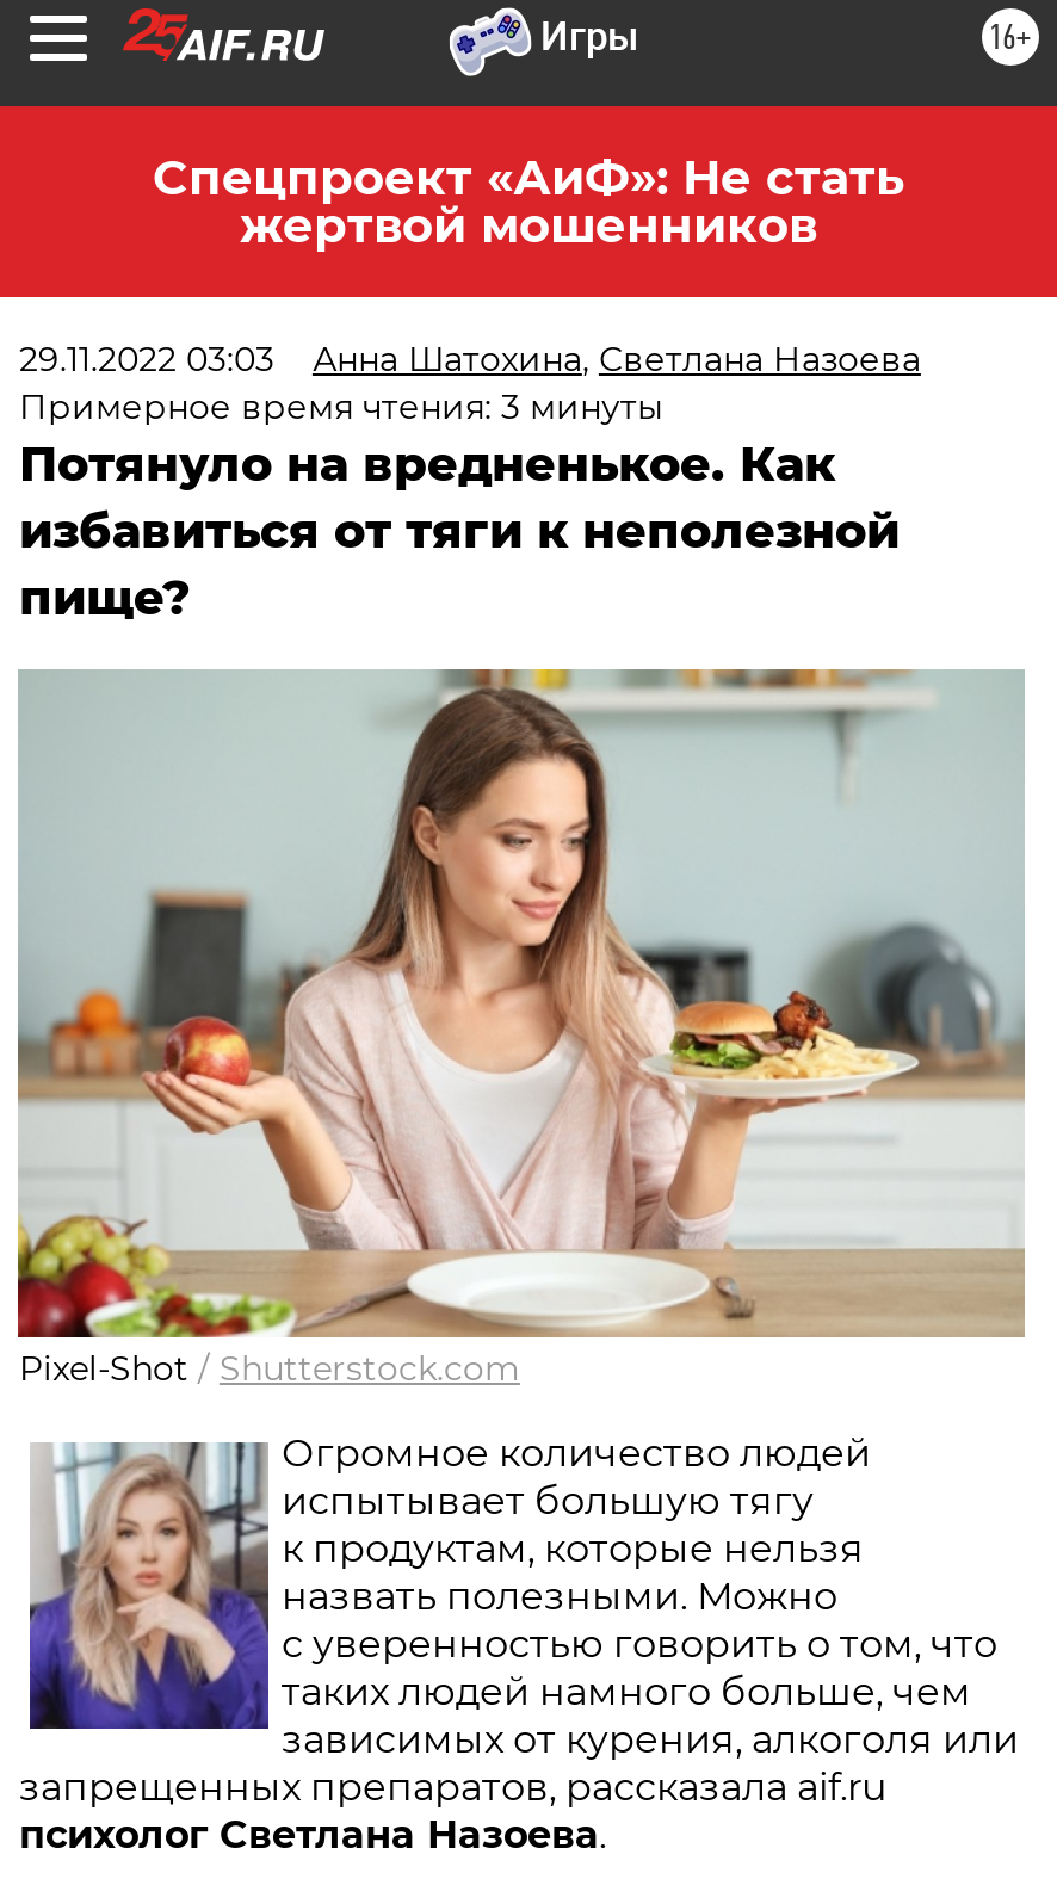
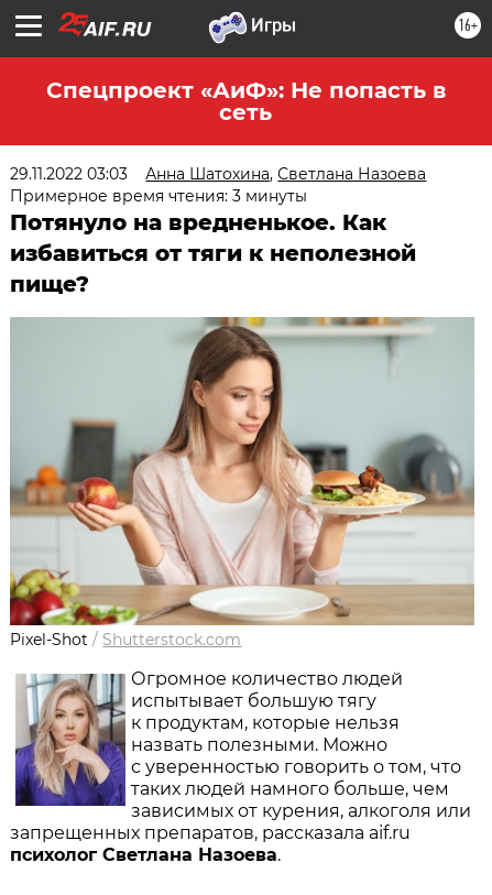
- Спецпроект «АиФ»: Не стать
- жертвой мошенников
+ Спецпроект «АиФ»: Не попасть в
+ сеть
